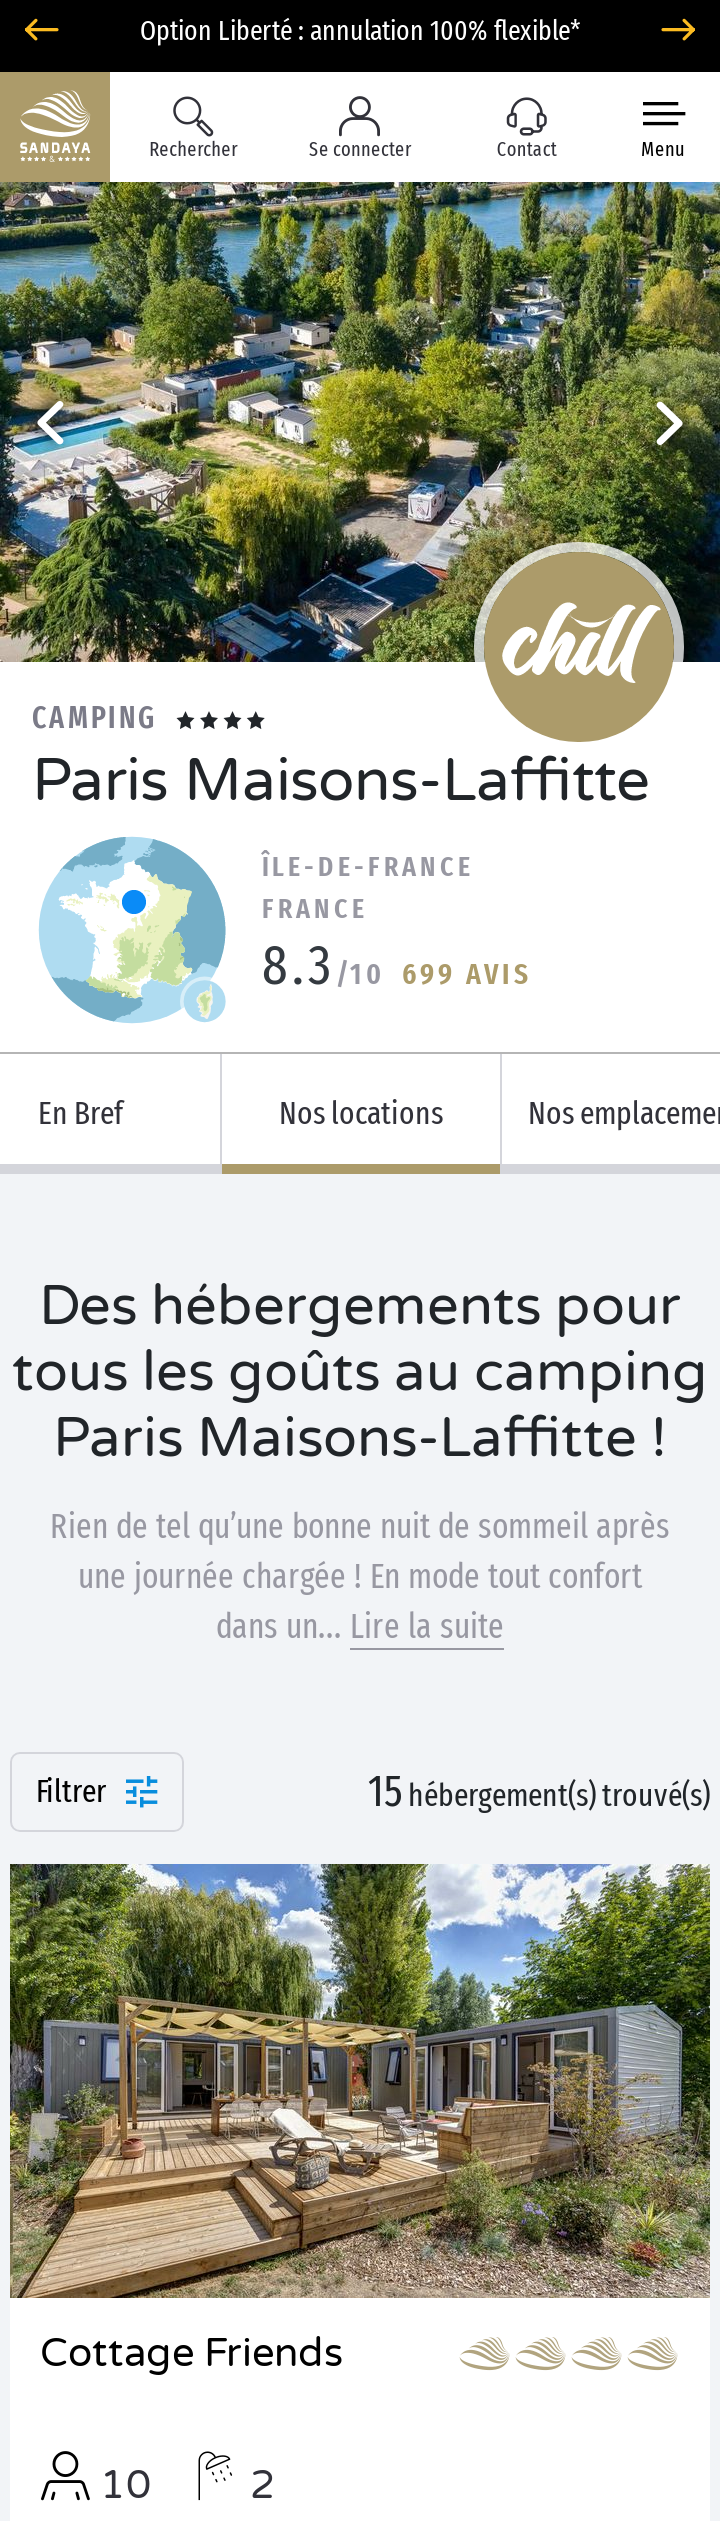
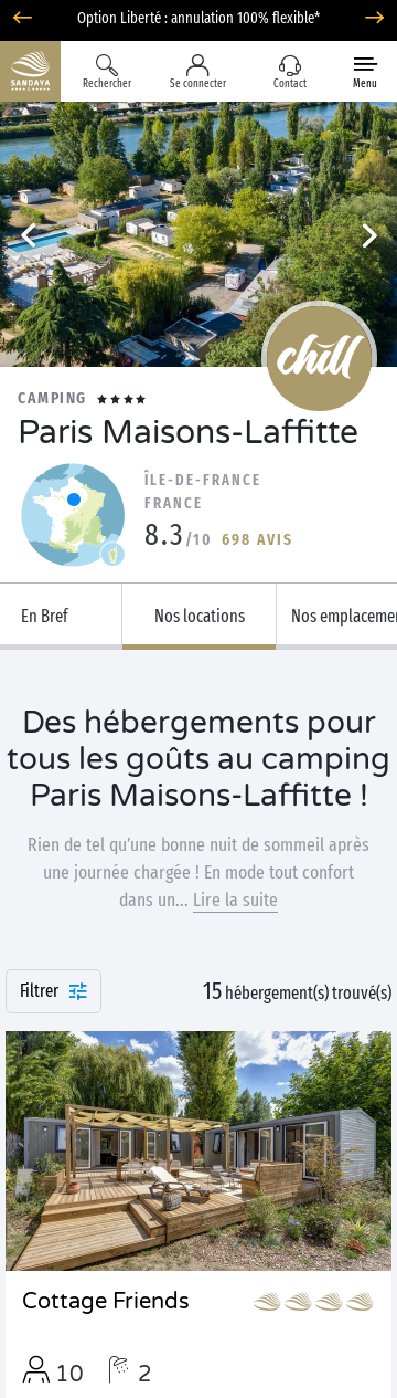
- 8.3/10 699 AVIS
+ 8.3/10 698 AVIS
